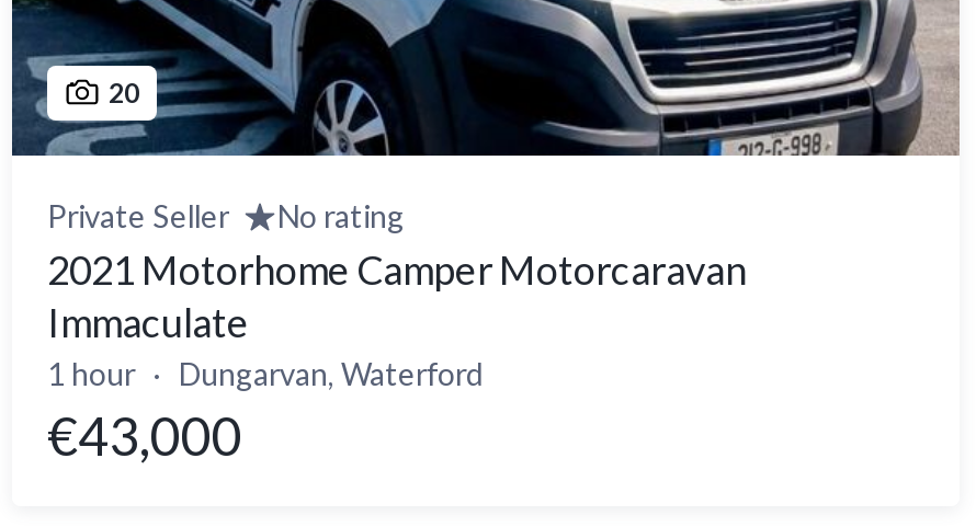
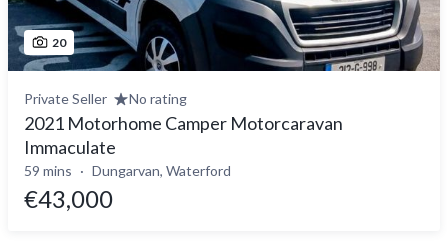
- 1 hour Dungarvan, Waterford
+ 59 mins Dungarvan, Waterford
